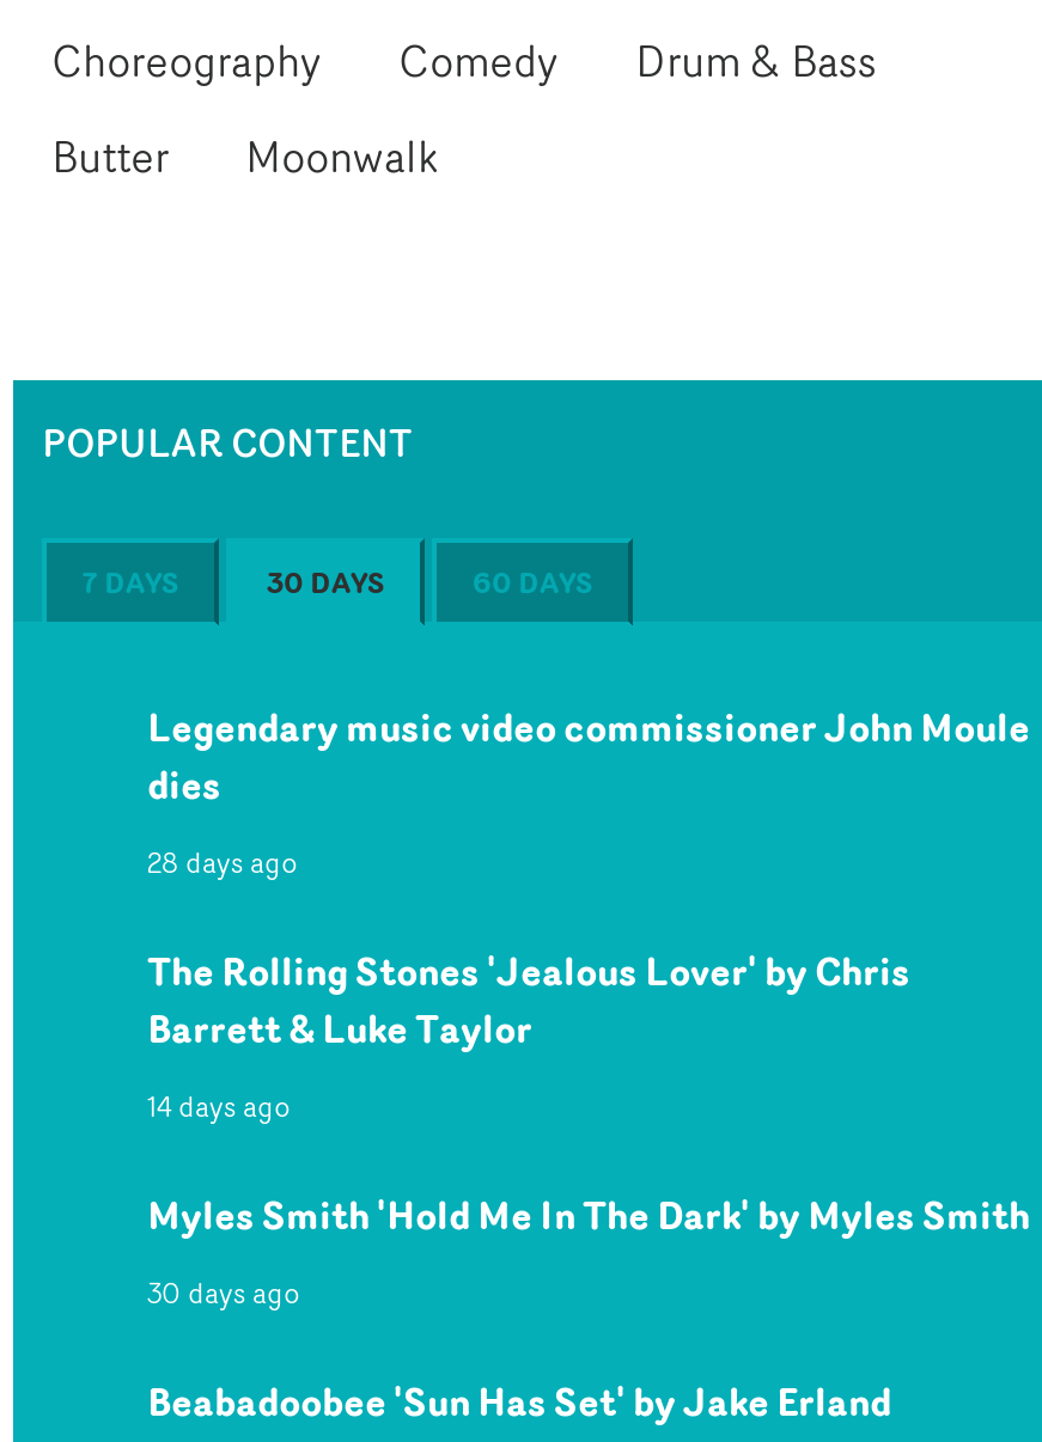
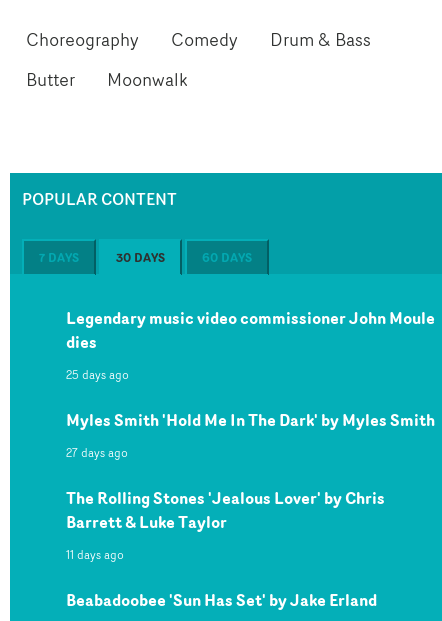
- 28 days ago
+ 25 days ago
+ 27 days ago

moved down: The Rolling Stones 'Jealous Lover' by Chris | Barrett & Luke Taylor

- 14 days ago
- 30 days ago
+ 11 days ago

moved up: Myles Smith 'Hold Me In The Dark' by Myles Smith
